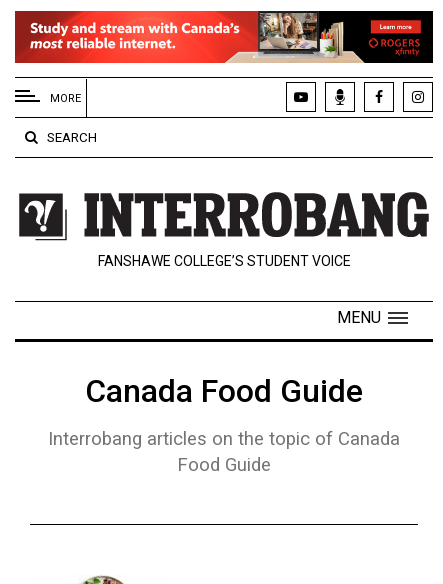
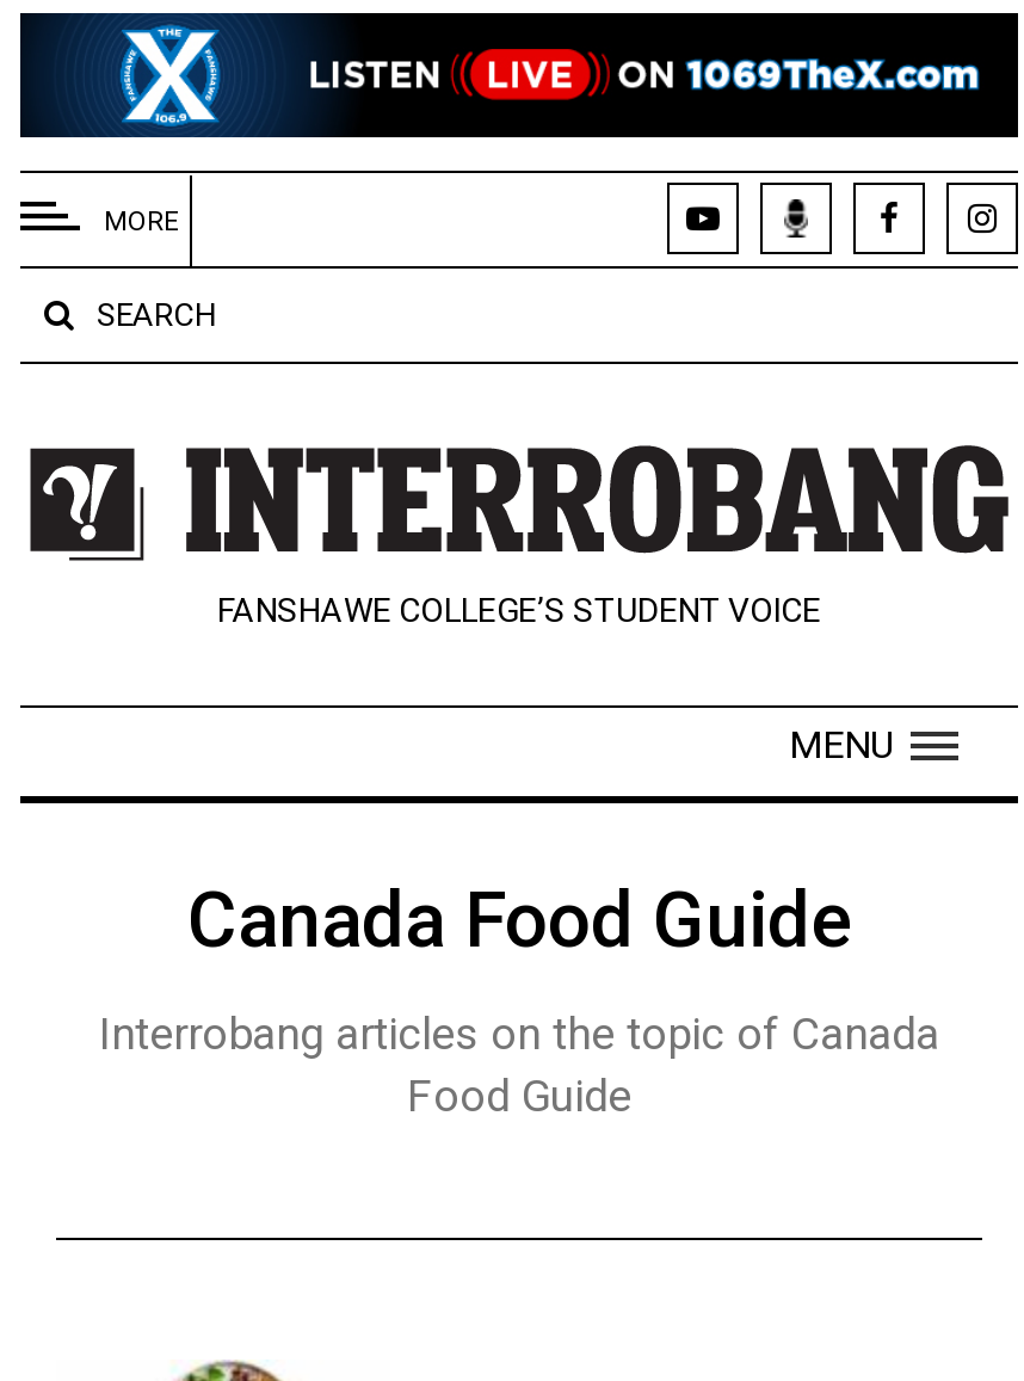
- [image]
+ [image]
